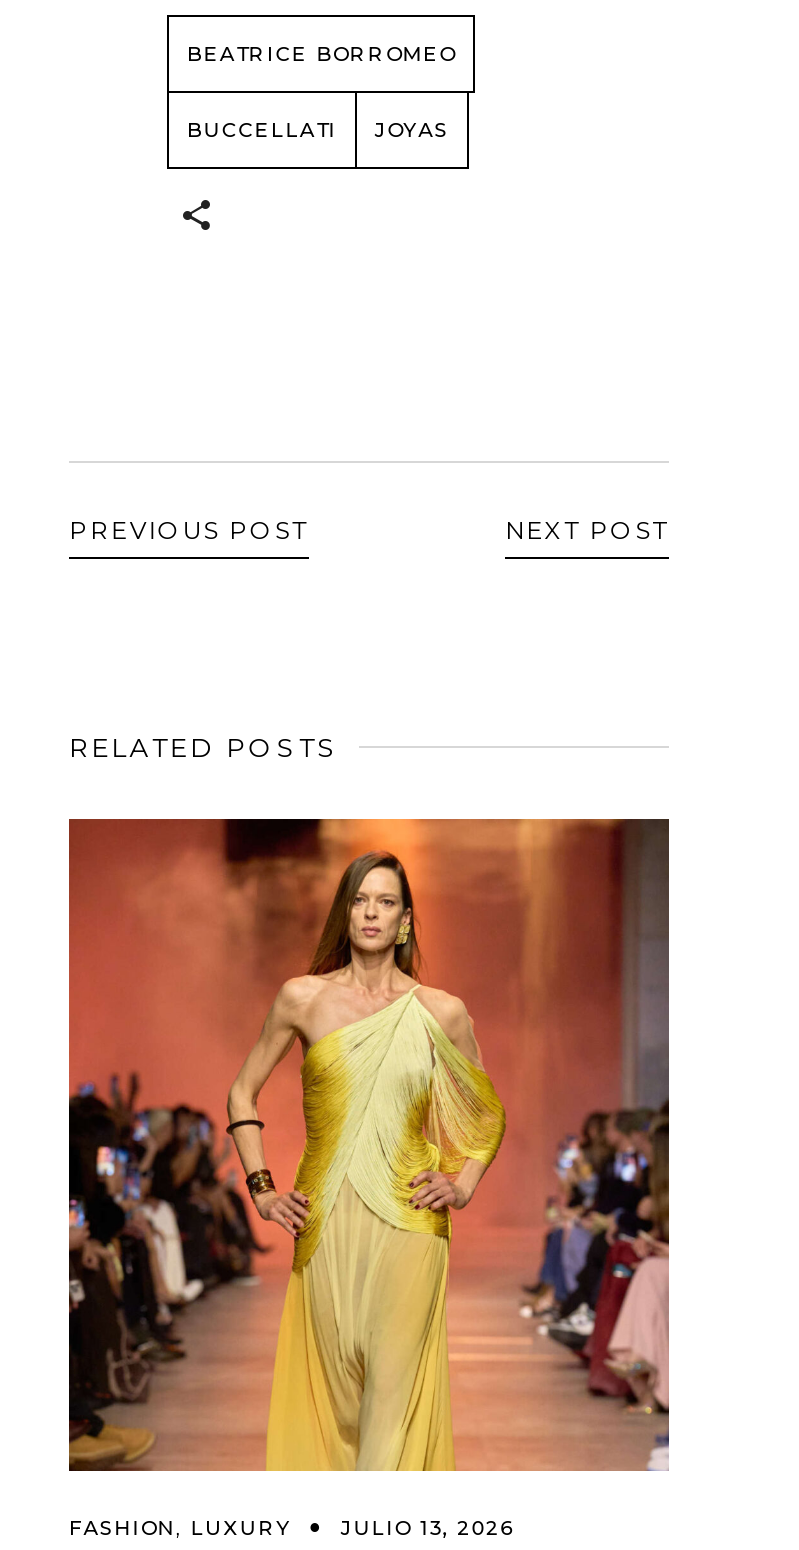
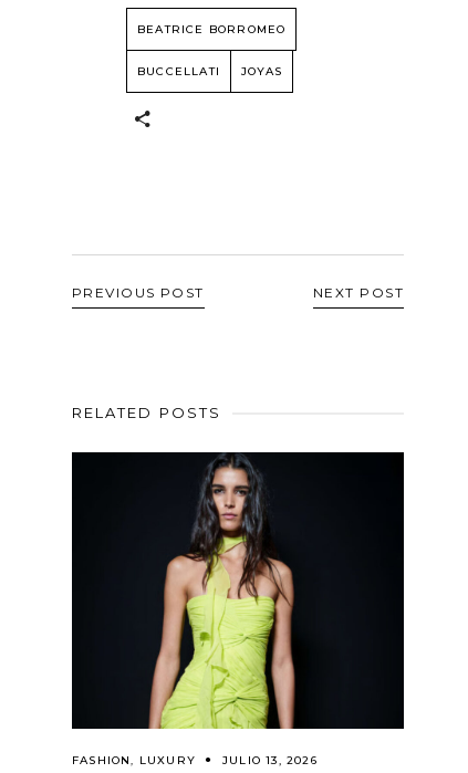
- [image]
+ [image]
